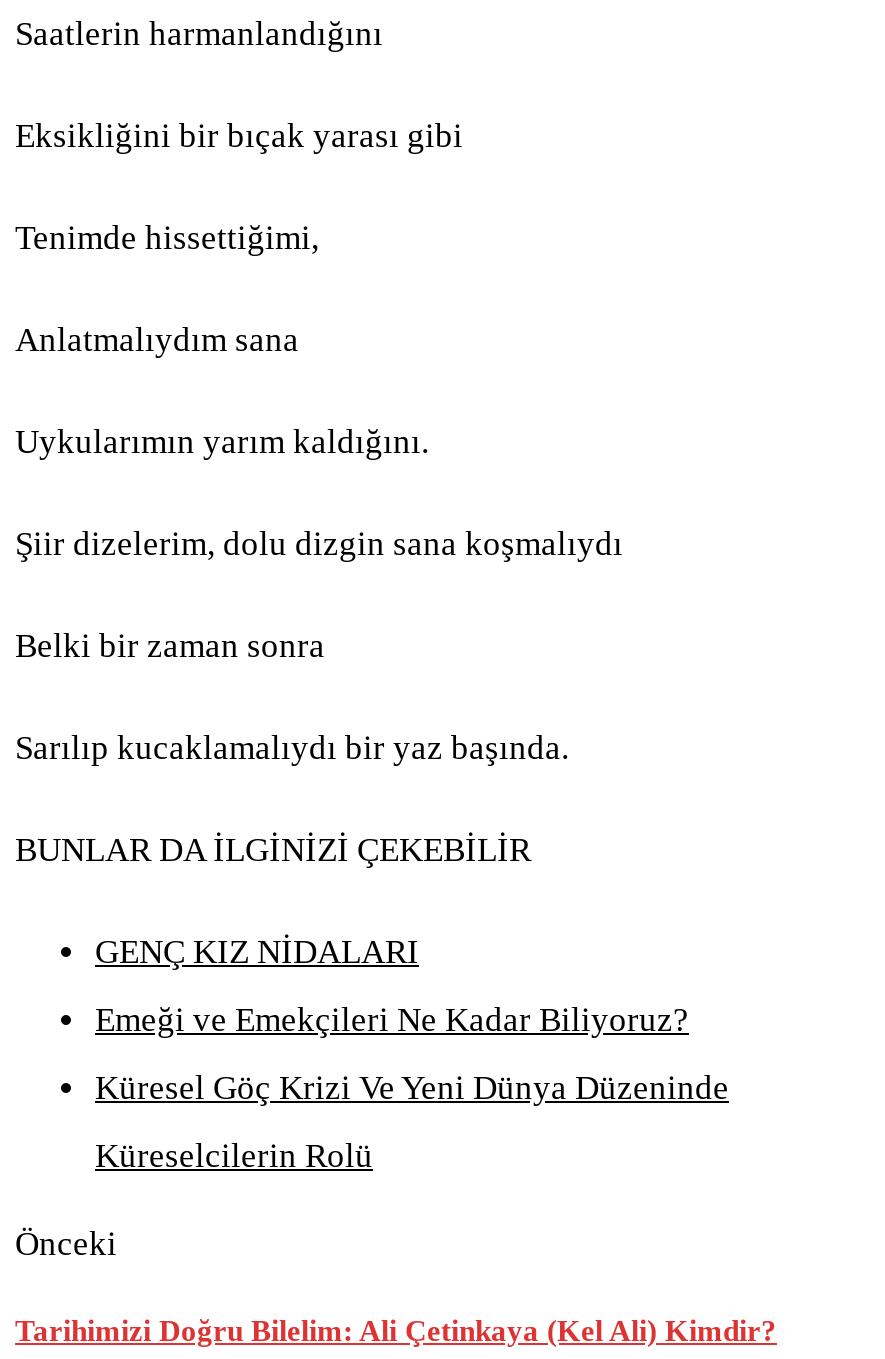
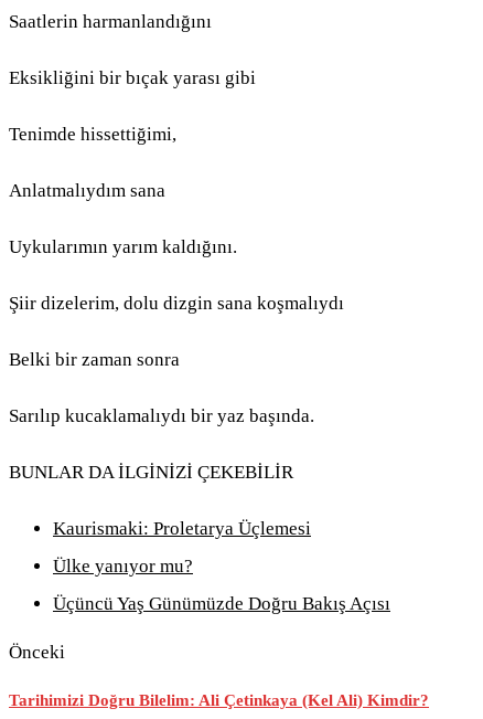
- GENÇ KIZ NİDALARI
- Emeği ve Emekçileri Ne Kadar Biliyoruz?
- Küresel Göç Krizi Ve Yeni Dünya Düzeninde
- Küreselcilerin Rolü
+ Kaurismaki: Proletarya Üçlemesi
+ Ülke yanıyor mu?
+ Üçüncü Yaş Günümüzde Doğru Bakış Açısı
